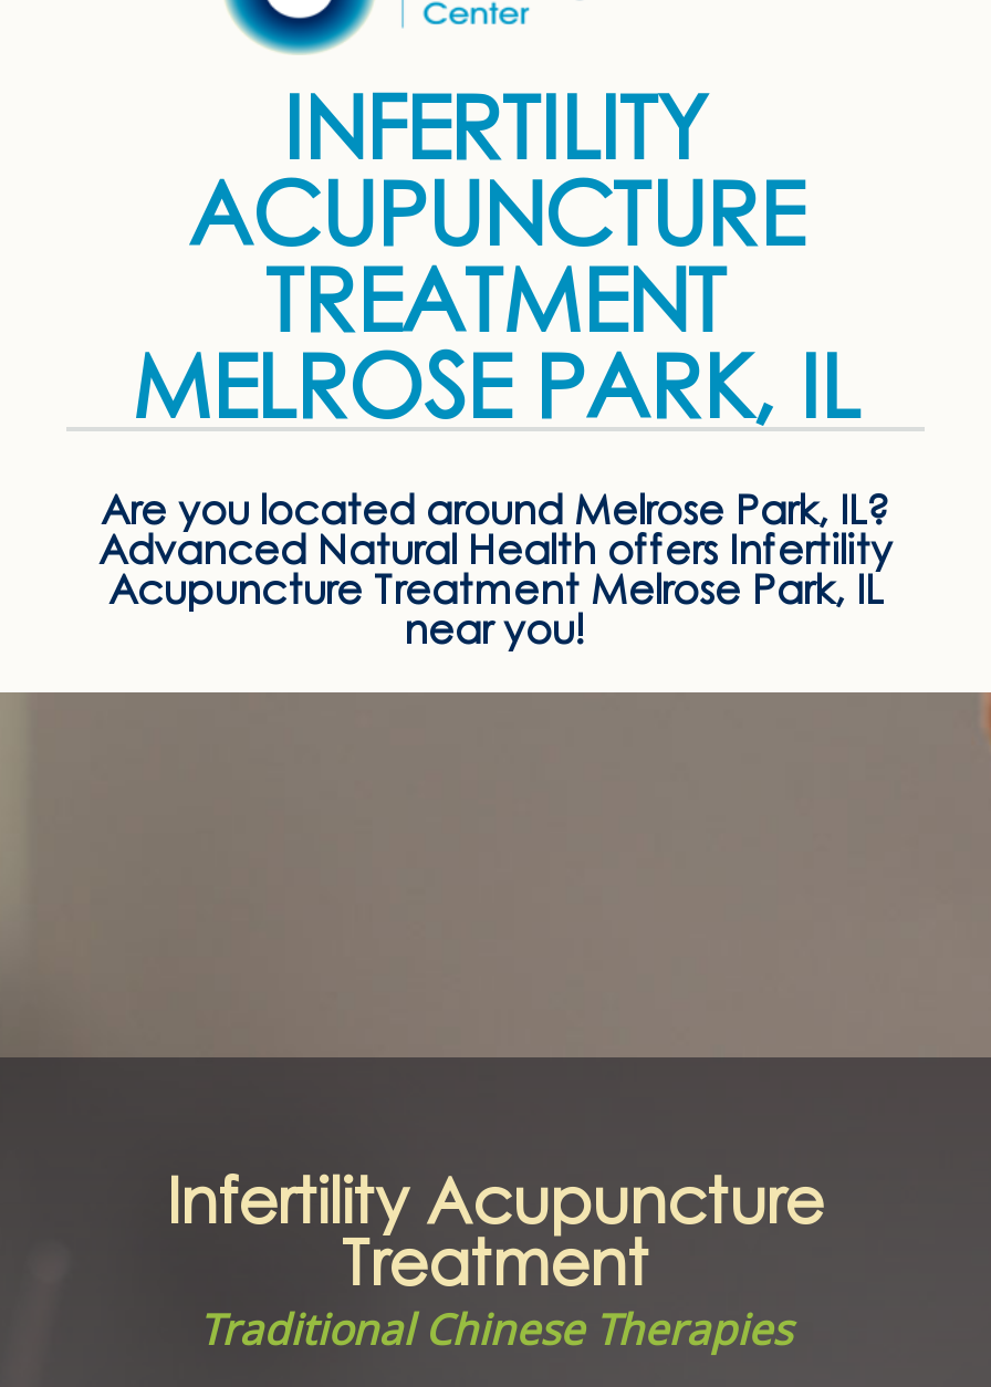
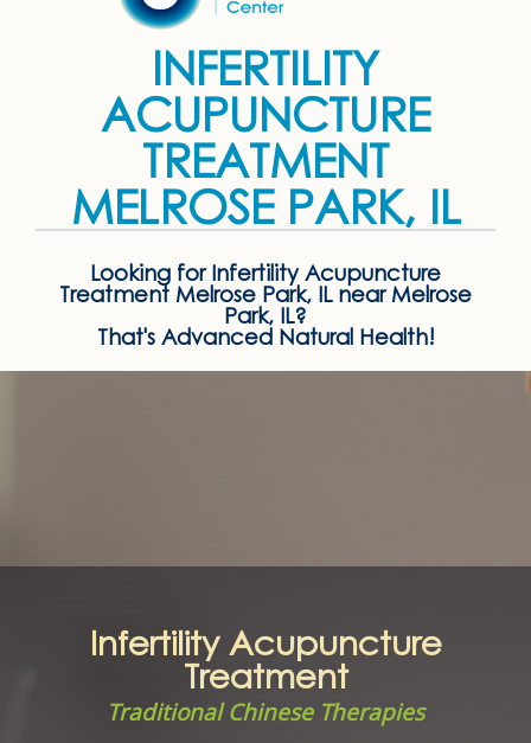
- Are you located around Melrose Park, IL?
- Advanced Natural Health offers Infertility
- Acupuncture Treatment Melrose Park, IL
- near you!
+ Looking for Infertility Acupuncture
+ Treatment Melrose Park, ILnearMelrose
+ Park, IL?
+ That's Advanced Natural Health!
